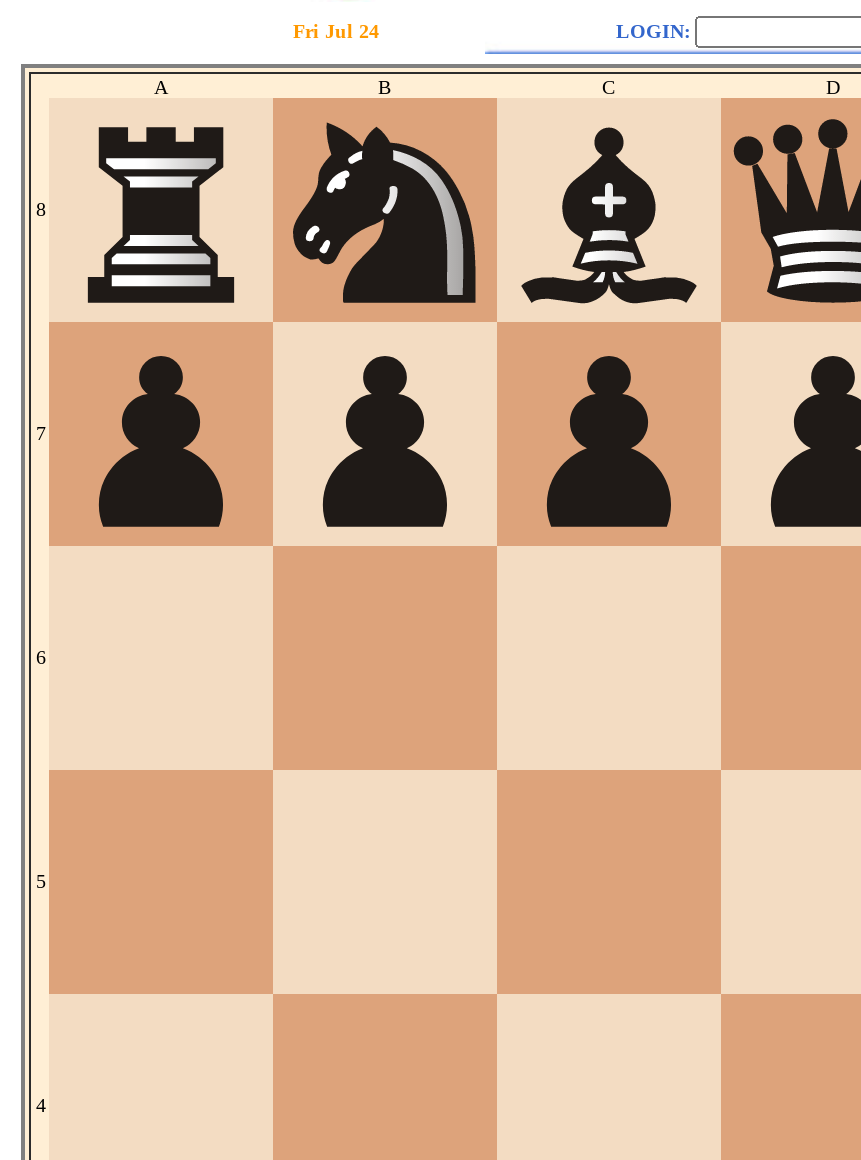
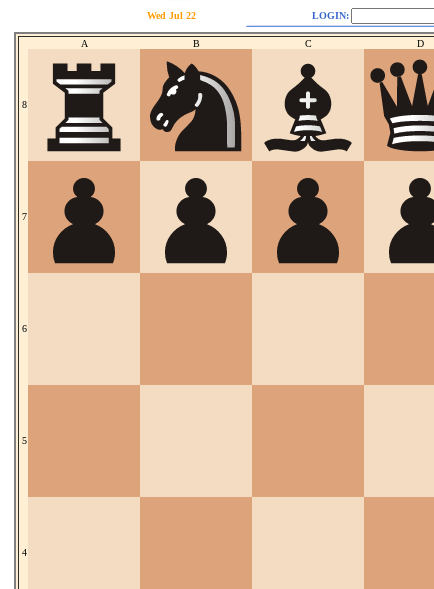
- Fri Jul 24
+ Wed Jul 22
